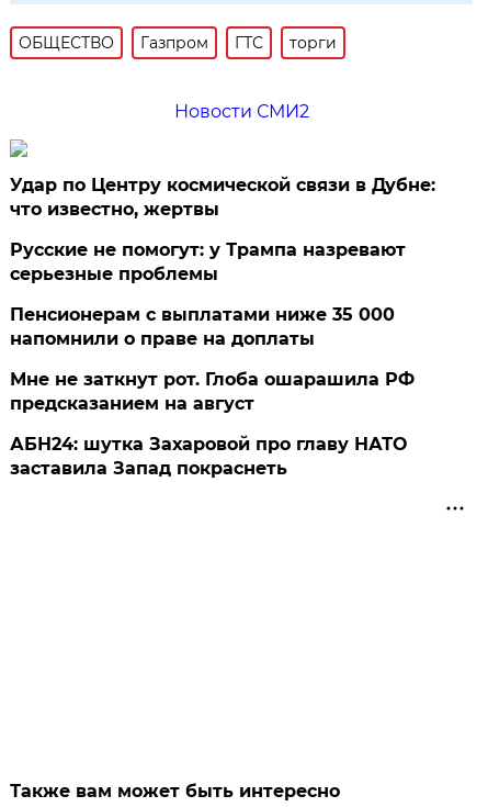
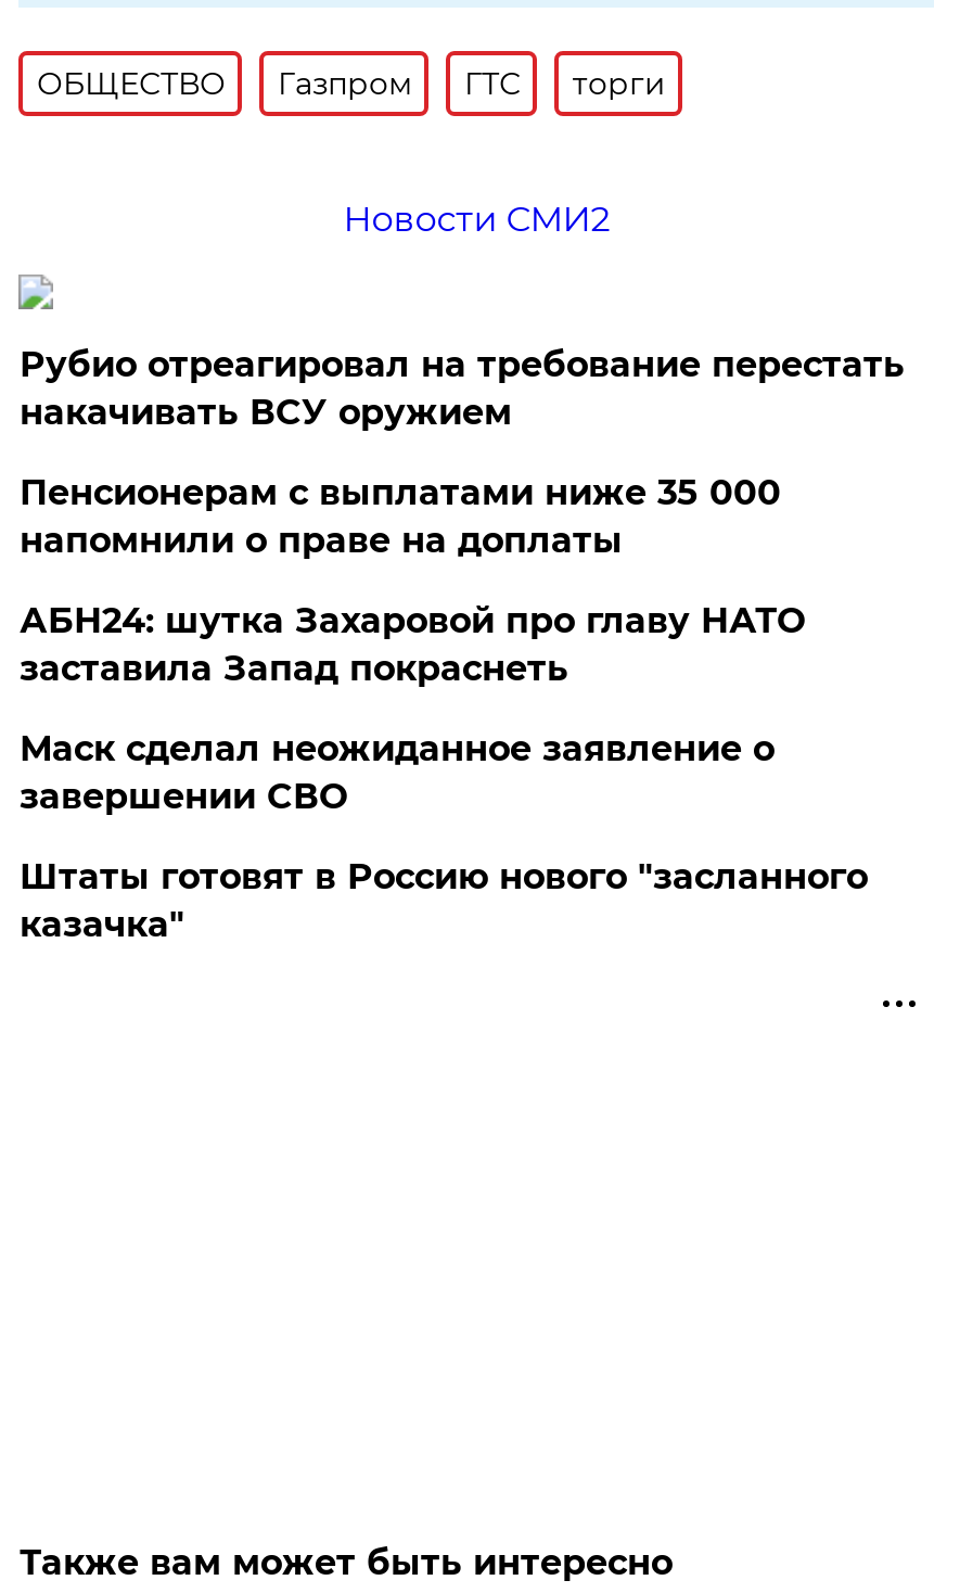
- Удар по Центру космической связи в Дубне:
- что известно, жертвы
- Русские не помогут: у Трампа назревают
- серьезные проблемы
+ Рубио отреагировал на требование перестать
+ накачивать ВСУ оружием

moved up: Пенсионерам с выплатами ниже 35 000 | напомнили о праве на доплаты

- Мне не заткнут рот. Глоба ошарашила РФ
- предсказанием на август

moved up: АБН24: шутка Захаровой про главу НАТО | заставила Запад покраснеть

+ Маск сделал неожиданное заявление о
+ завершении СВО
+ Штаты готовят в Россию нового "засланного
+ казачка"
